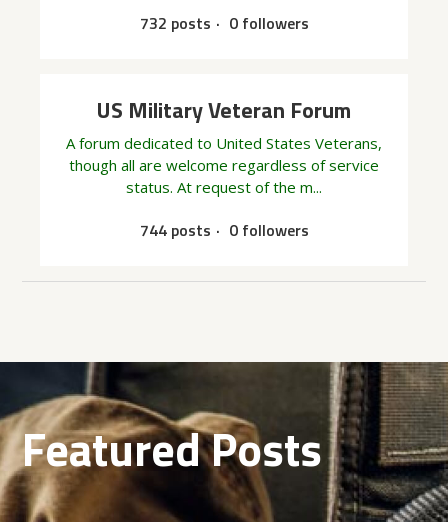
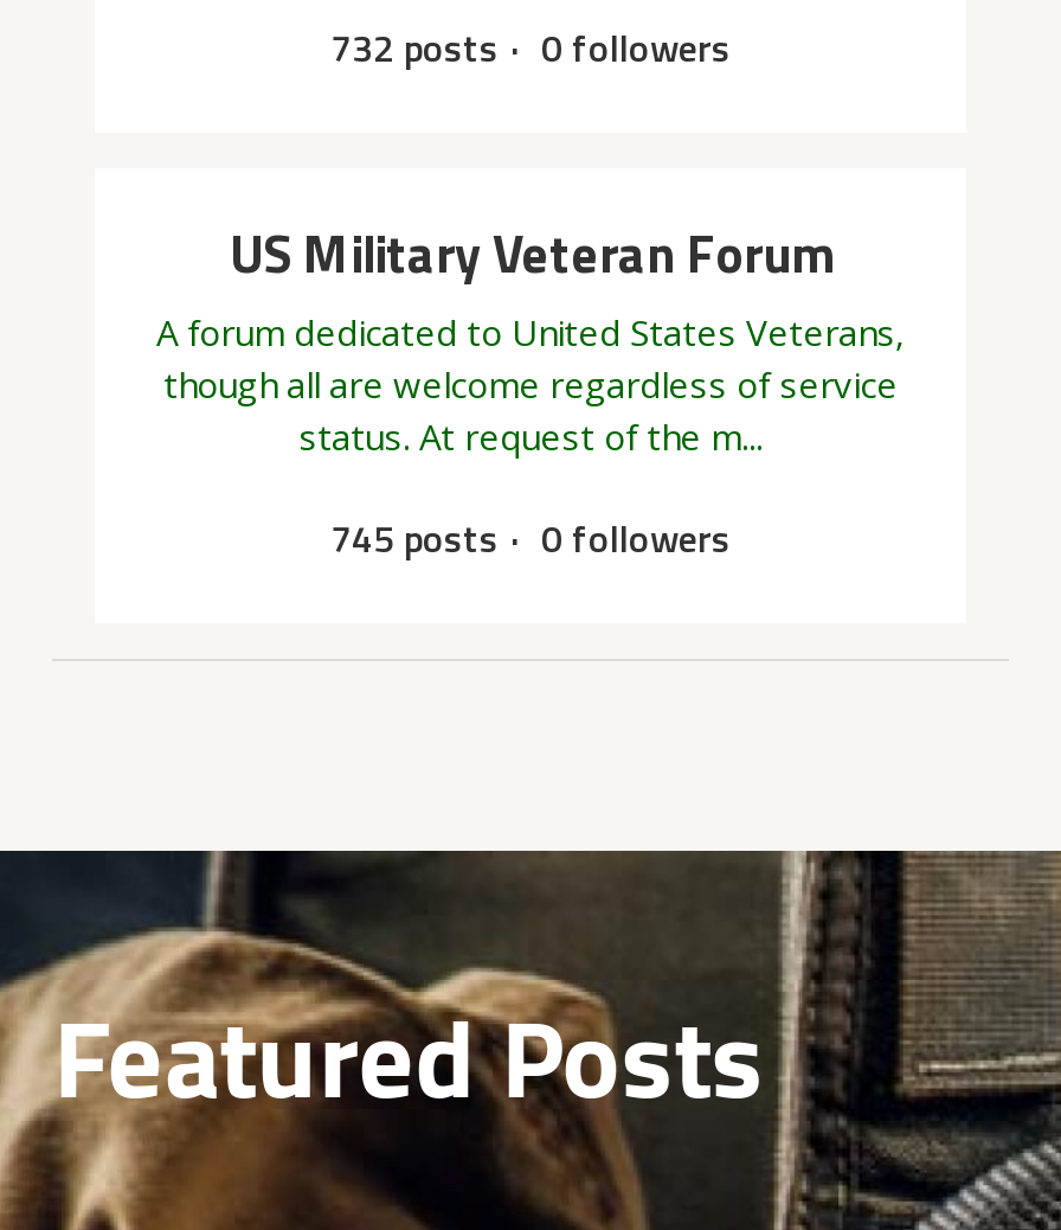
- 744 posts 0 followers
+ 745 posts 0 followers
